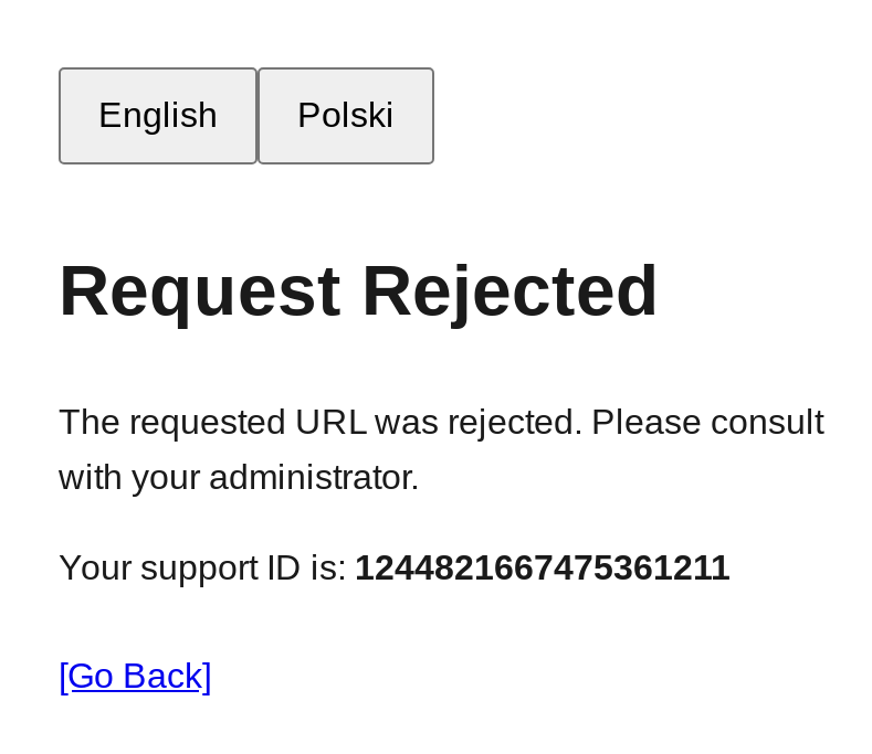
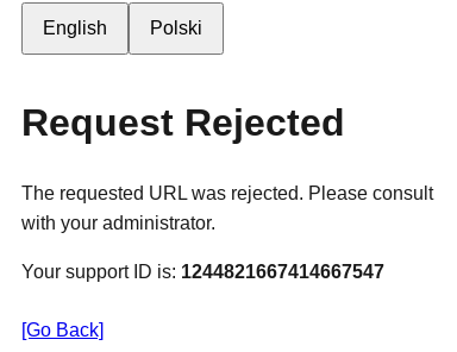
- Your support ID is: 1244821667475361211
+ Your support ID is: 1244821667414667547
